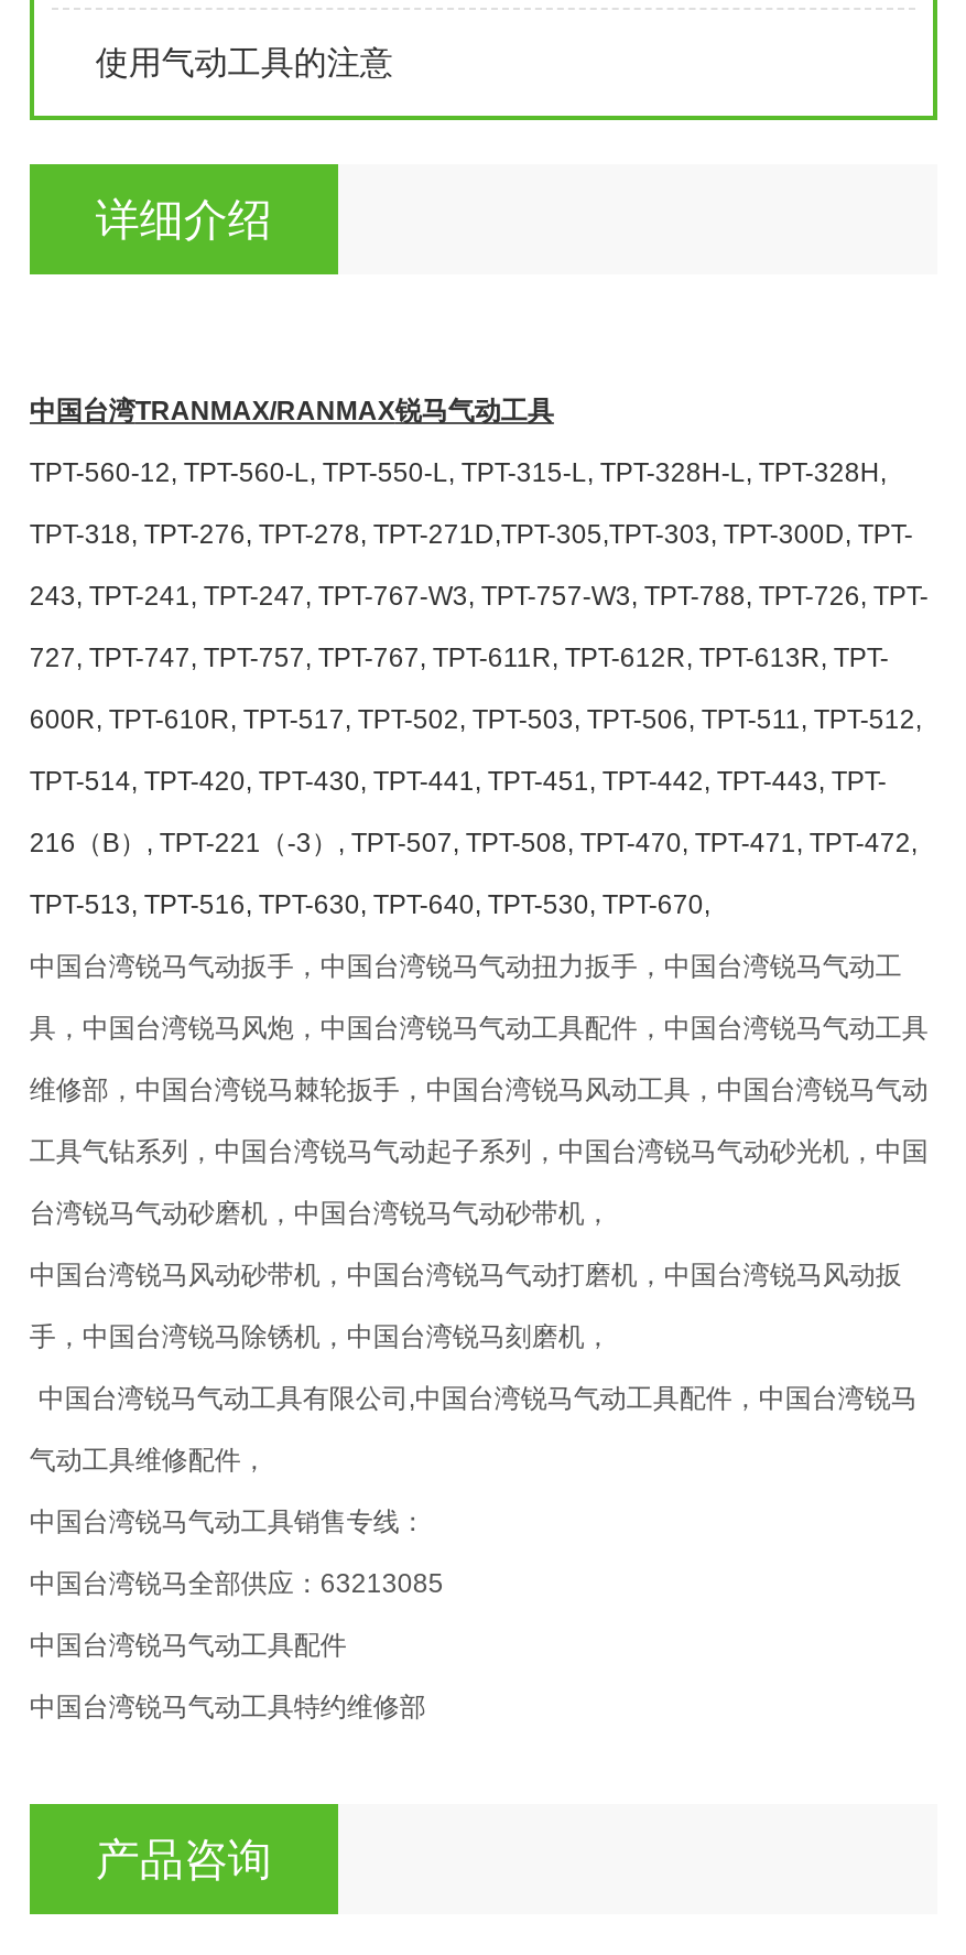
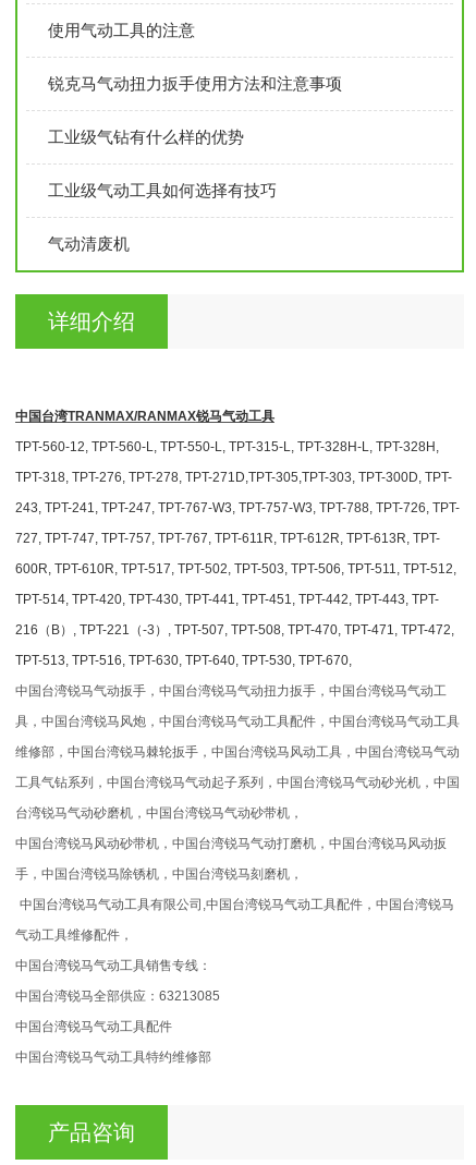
+ 锐克马气动扭力扳手使用方法和注意事项
+ 工业级气钻有什么样的优势
+ 工业级气动工具如何选择有技巧
+ 气动清废机
